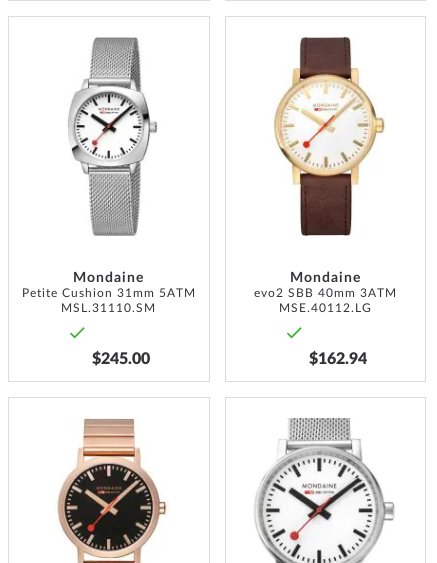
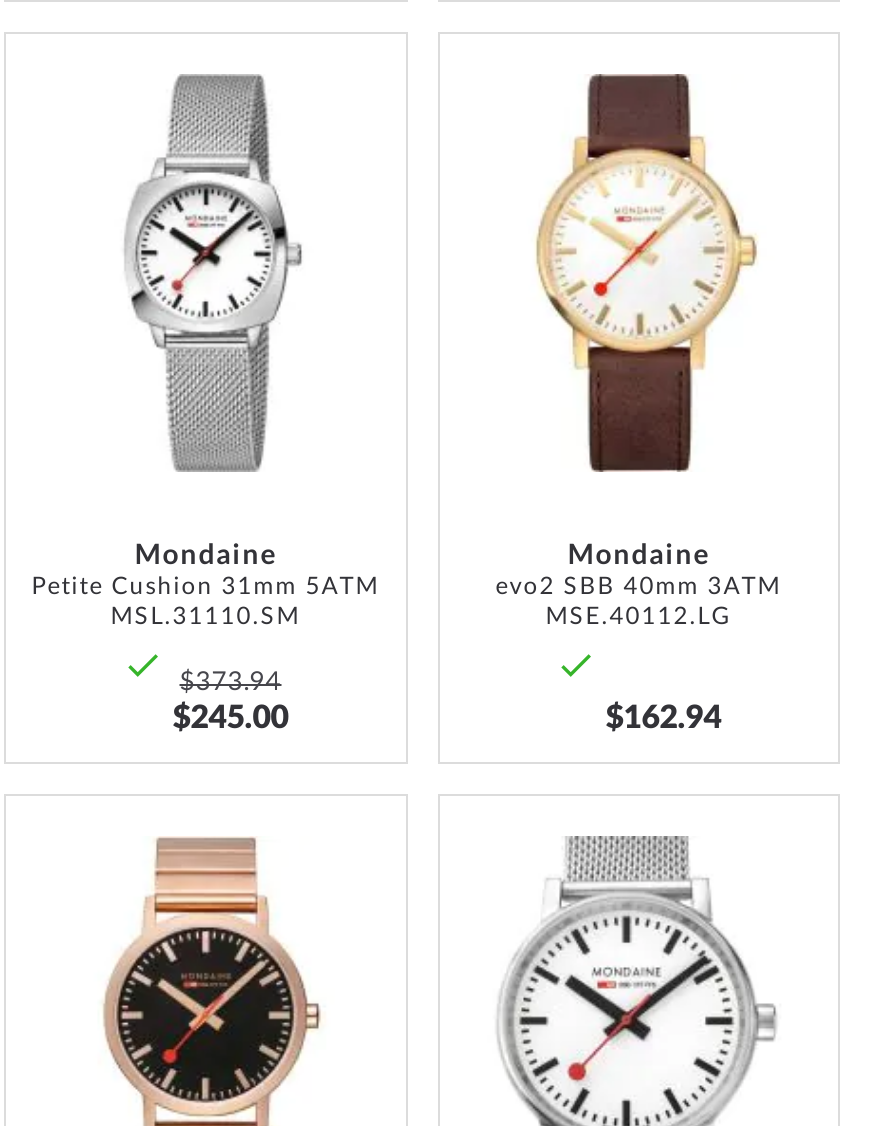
+ $373.94
